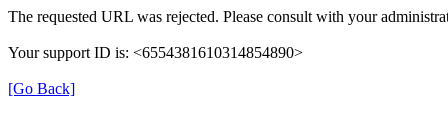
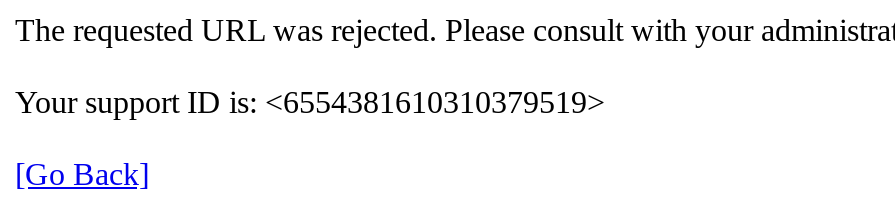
- Your support ID is: <6554381610314854890>
+ Your support ID is: <6554381610310379519>
